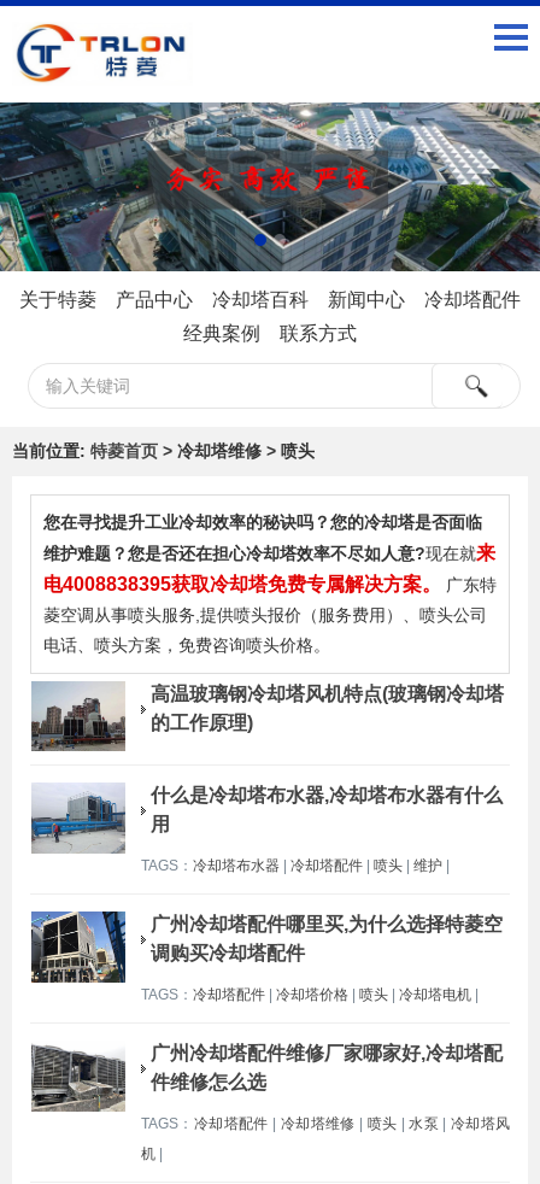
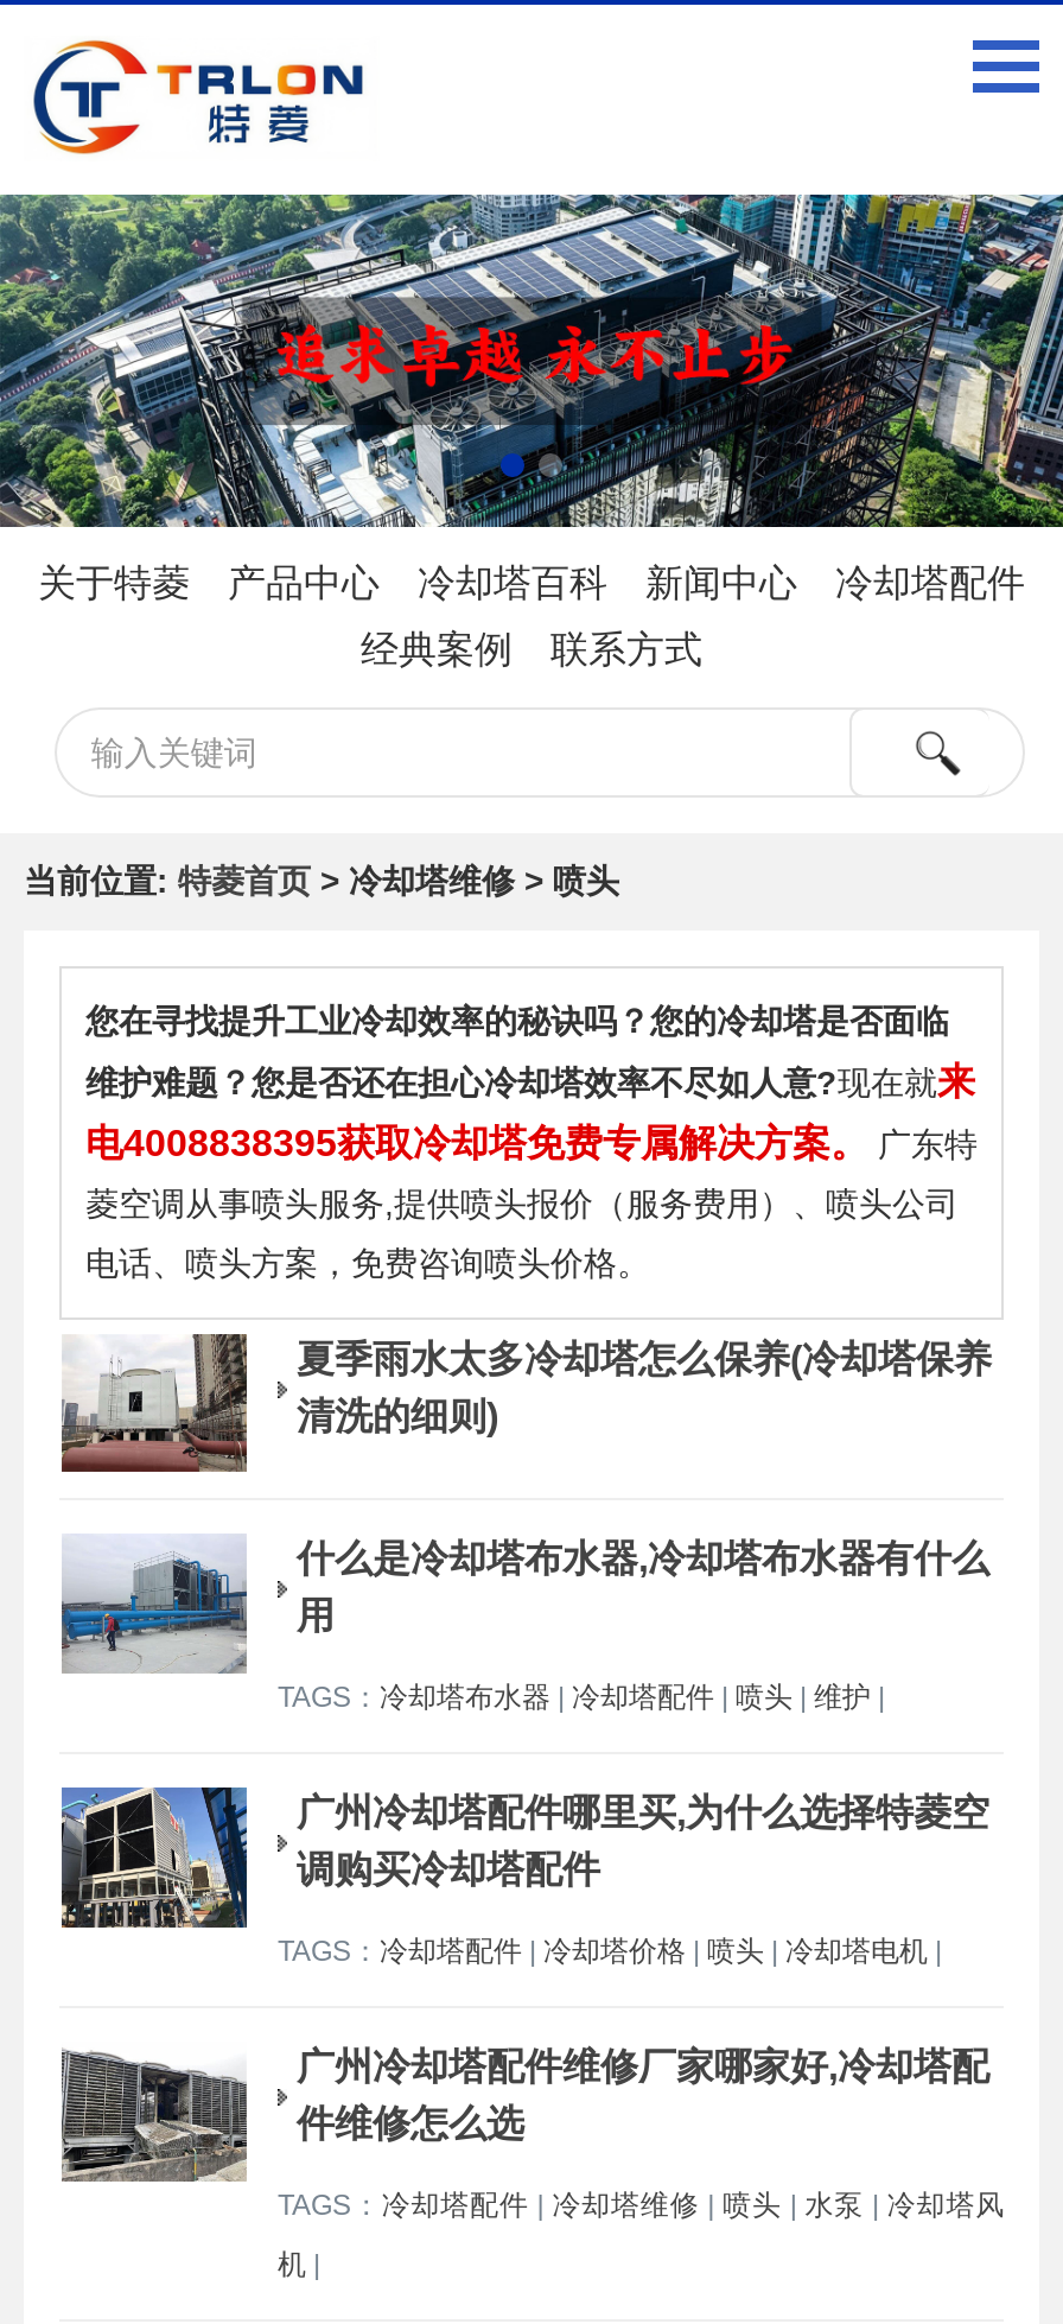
- [image]
+ [image]

- [image]
- 高温玻璃钢冷却塔风机特点(玻璃钢冷却塔
- 的工作原理)
+ [image]
+ 夏季雨水太多冷却塔怎么保养(冷却塔保养
+ 清洗的细则)
